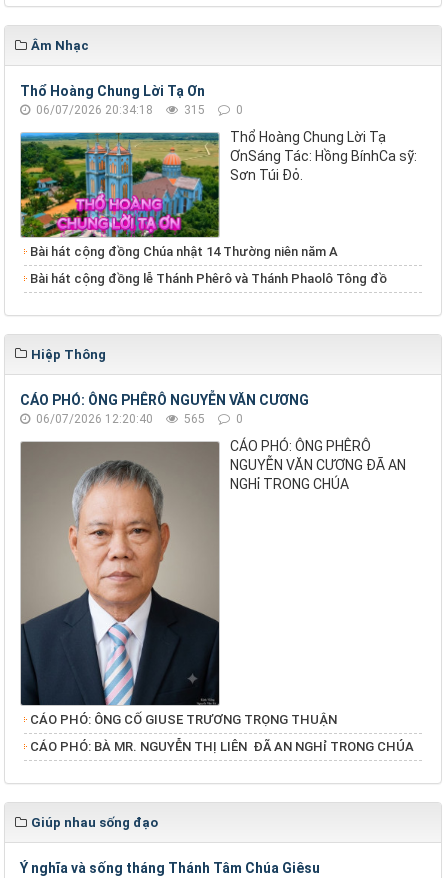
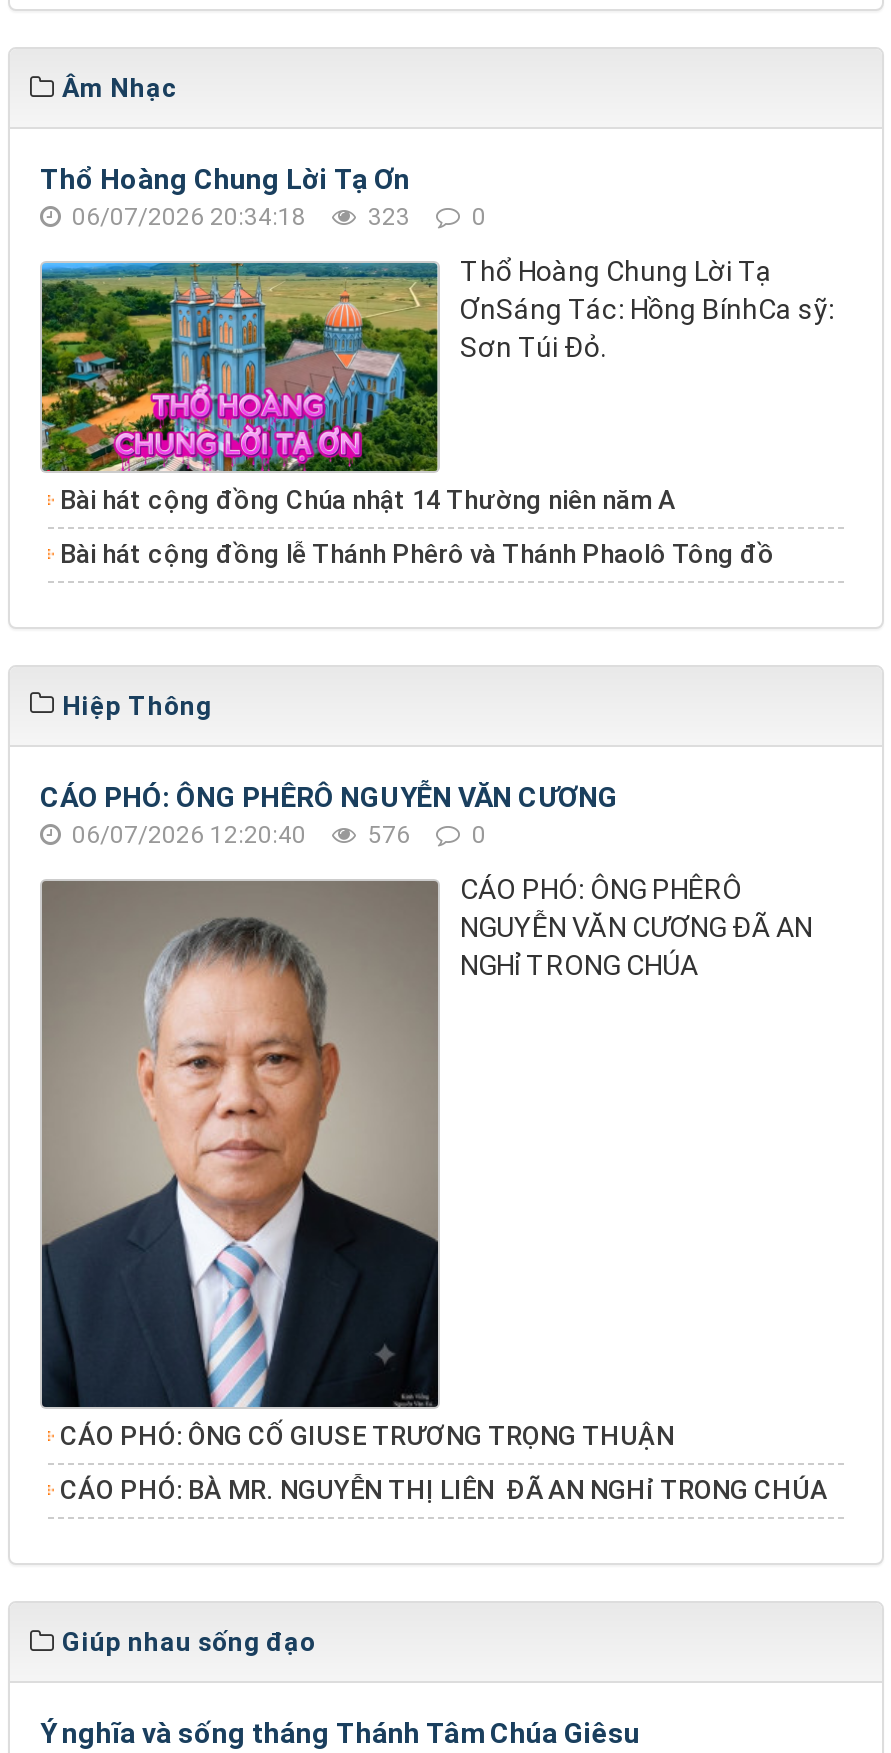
- 06/07/2026 20:34:18 315 0
+ 06/07/2026 20:34:18 323 0

- 06/07/2026 12:20:40 565 0
+ 06/07/2026 12:20:40 576 0
